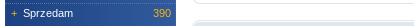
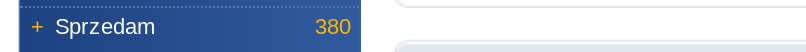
- 390
+ 380
